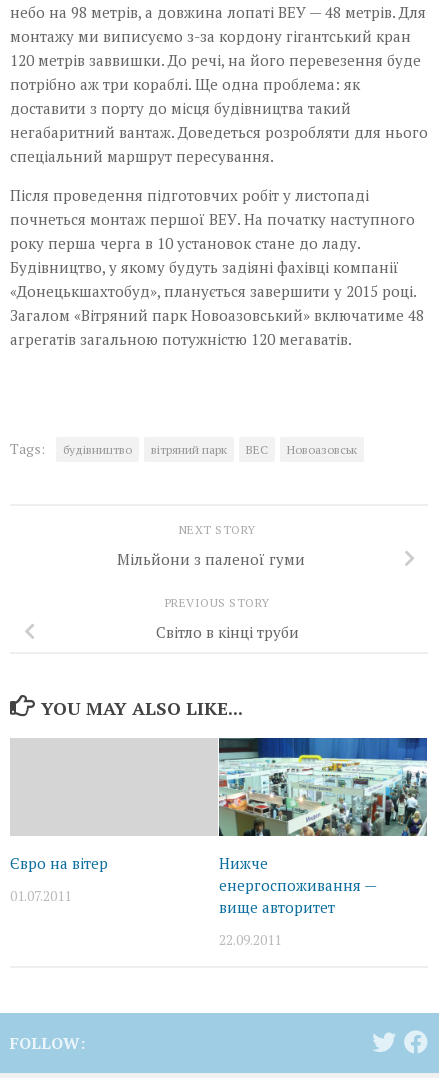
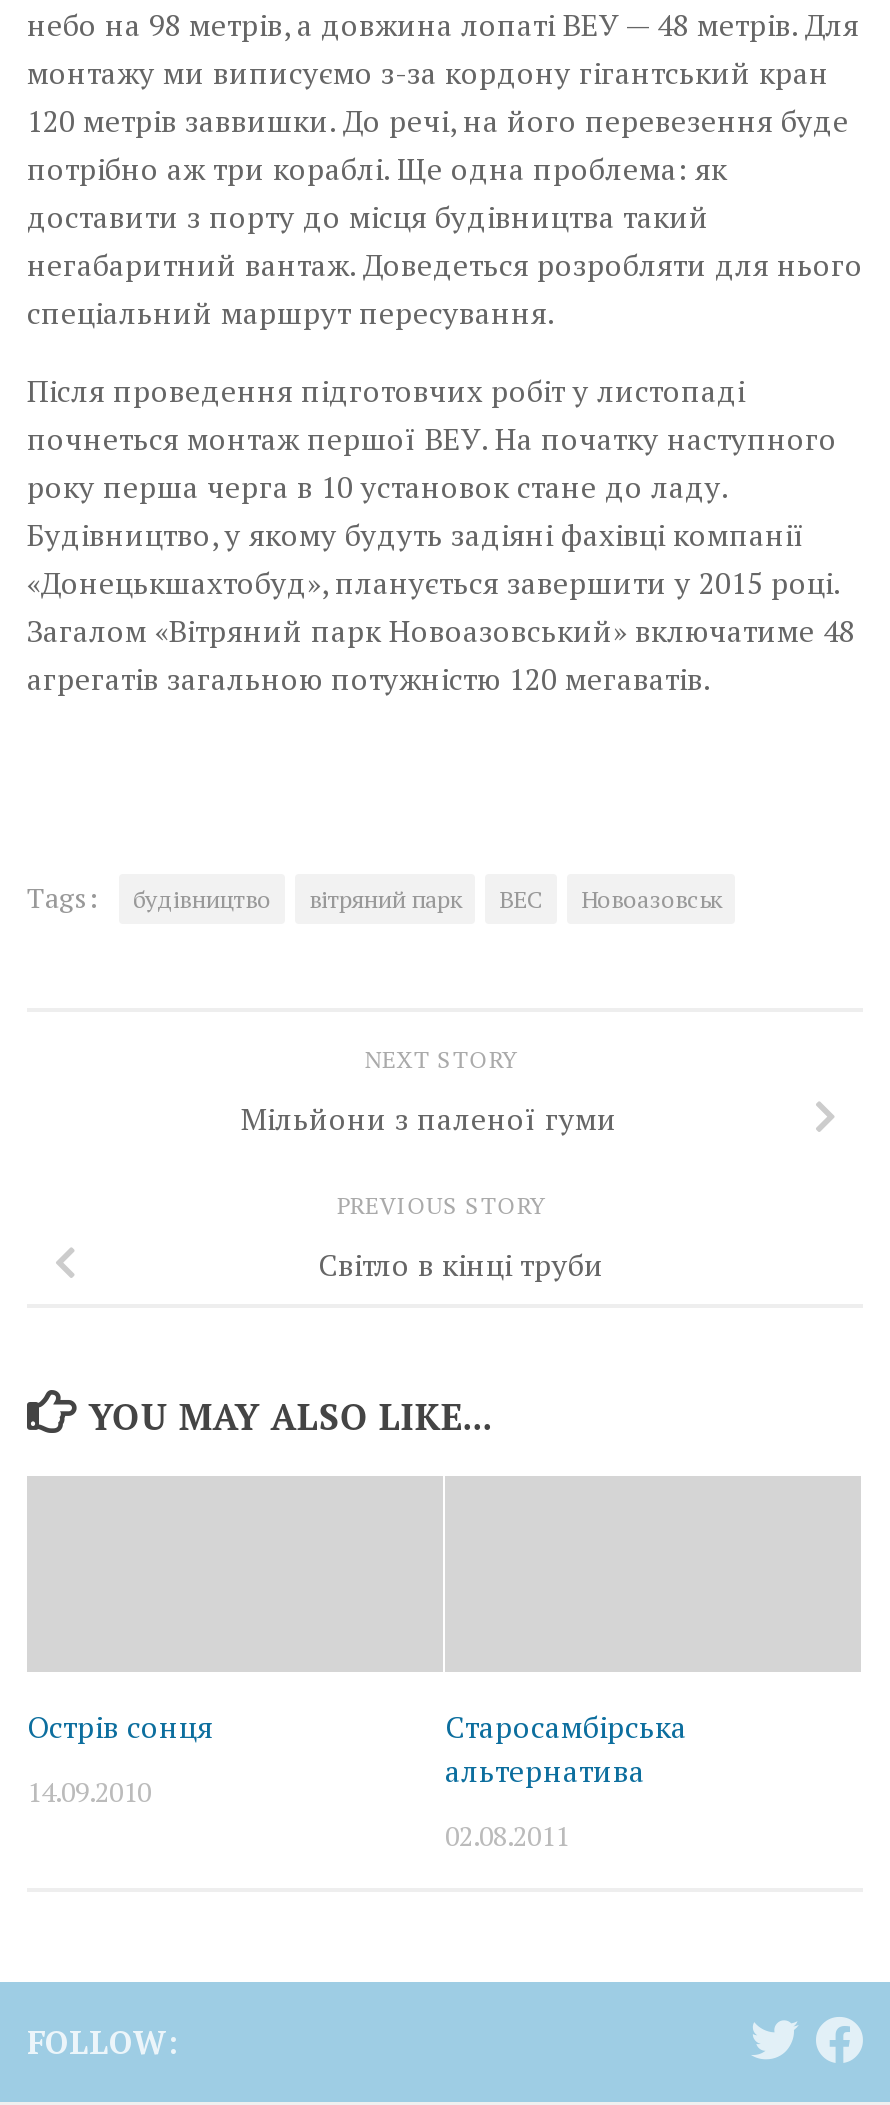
- [image]

- Євро на вітер
+ Острів сонця

- Нижче
- енергоспоживання —
- вище авторитет
+ Старосамбірська
+ альтернатива

- 01.07.2011
+ 14.09.2010

- 22.09.2011
+ 02.08.2011
